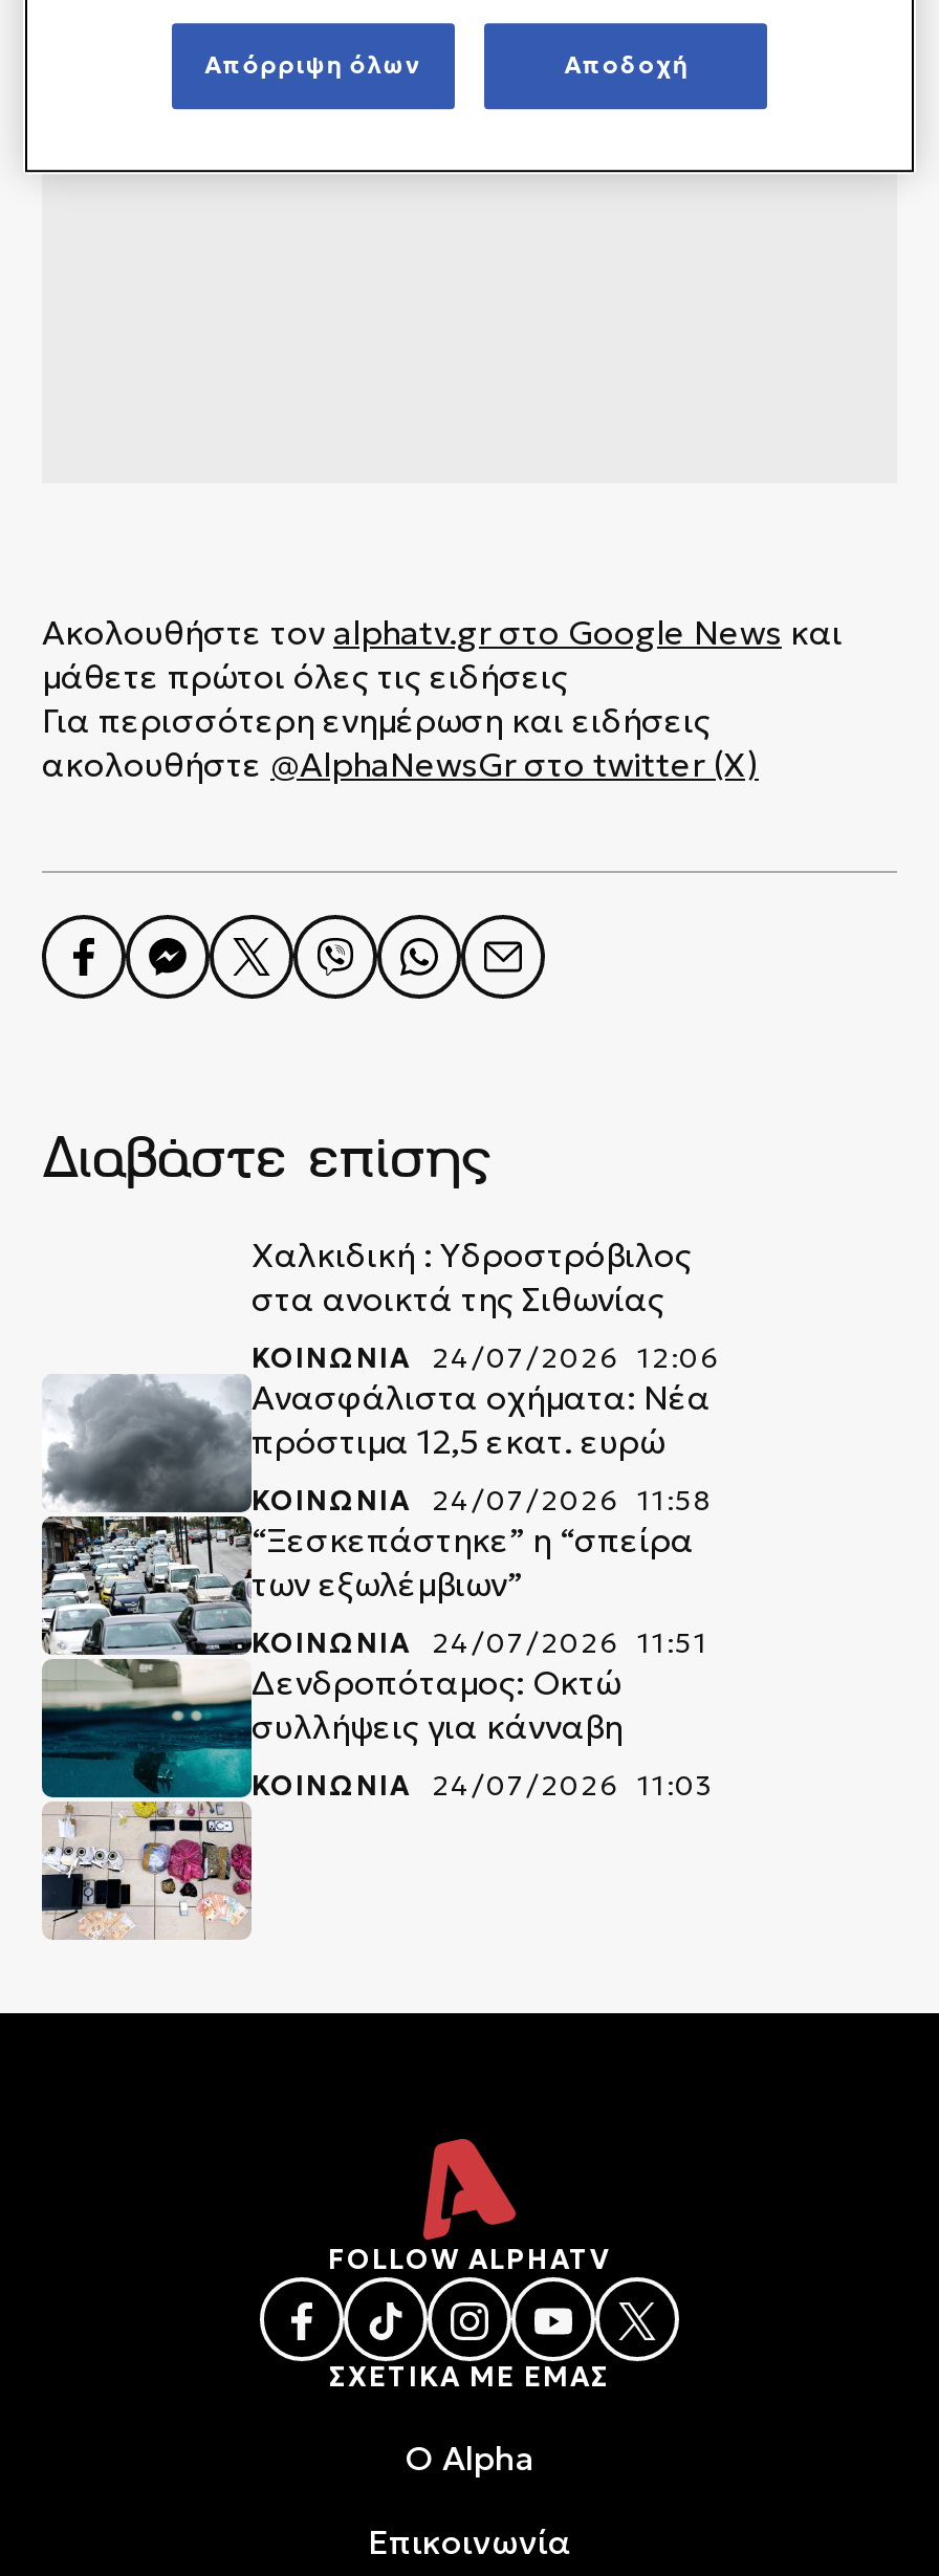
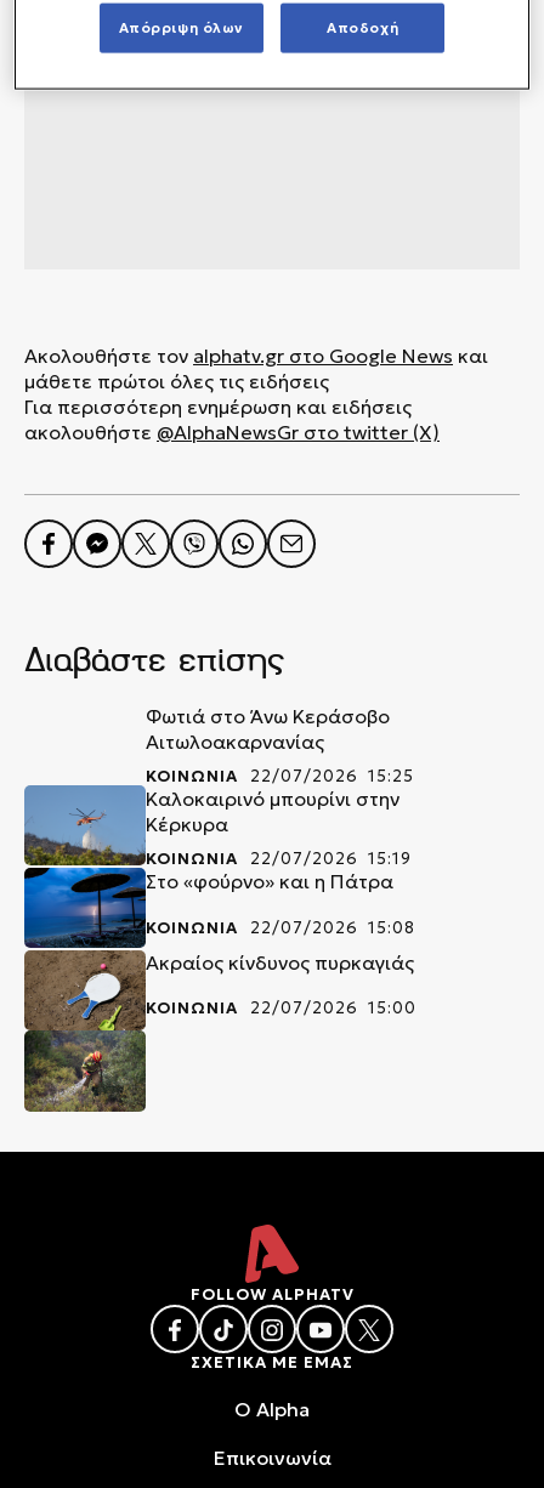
- [image]
- Χαλκιδική : Υδροστρόβιλος
- στα ανοικτά της Σιθωνίας
- ΚΟΙΝΩΝΙΑ 24/07/2026 12:06
- Ανασφάλιστα οχήματα: Νέα
- πρόστιμα 12,5 εκατ. ευρώ
- ΚΟΙΝΩΝΙΑ 24/07/2026 11:58
- “Ξεσκεπάστηκε” η “σπείρα
- των εξωλέμβιων”
- ΚΟΙΝΩΝΙΑ 24/07/2026 11:51
- Δενδροπόταμος: Οκτώ
- συλλήψεις για κάνναβη
- ΚΟΙΝΩΝΙΑ 24/07/2026 11:03
+ [image]
+ Φωτιά στο Άνω Κεράσοβο
+ Αιτωλοακαρνανίας
+ ΚΟΙΝΩΝΙΑ 22/07/2026 15:25
+ Καλοκαιρινό μπουρίνι στην
+ Κέρκυρα
+ ΚΟΙΝΩΝΙΑ 22/07/2026 15:19
+ Στο «φούρνο» και η Πάτρα
+ ΚΟΙΝΩΝΙΑ 22/07/2026 15:08
+ Ακραίος κίνδυνος πυρκαγιάς
+ ΚΟΙΝΩΝΙΑ 22/07/2026 15:00
